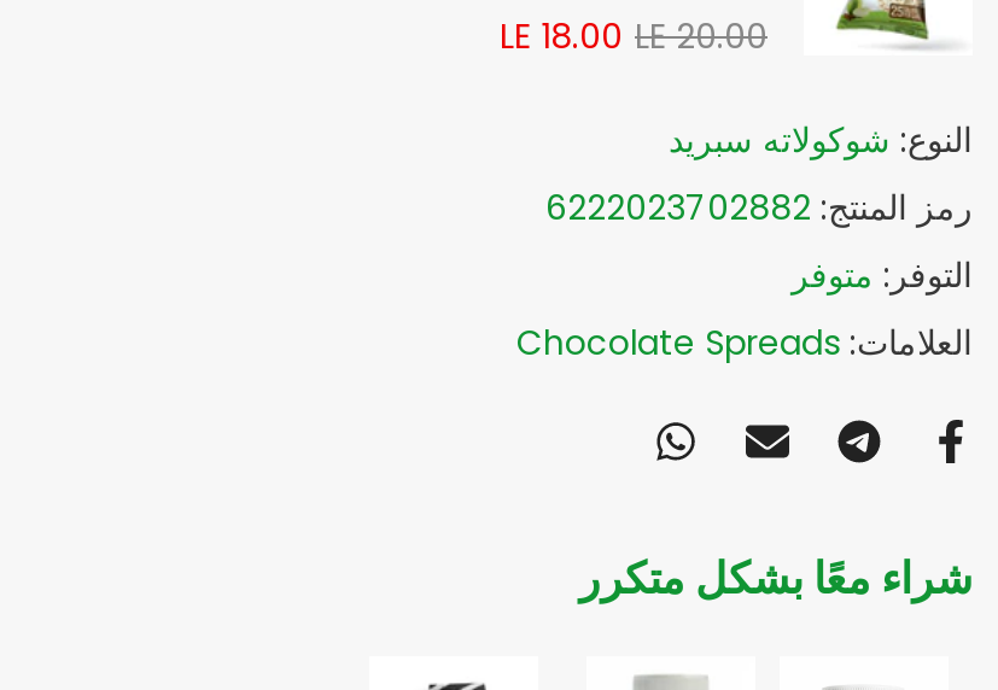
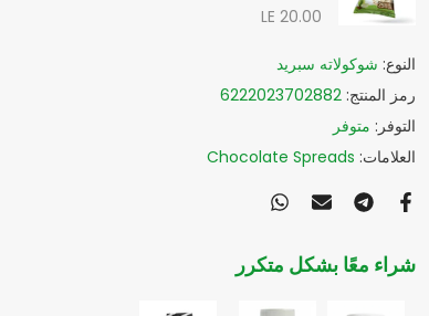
- LE 18.00
